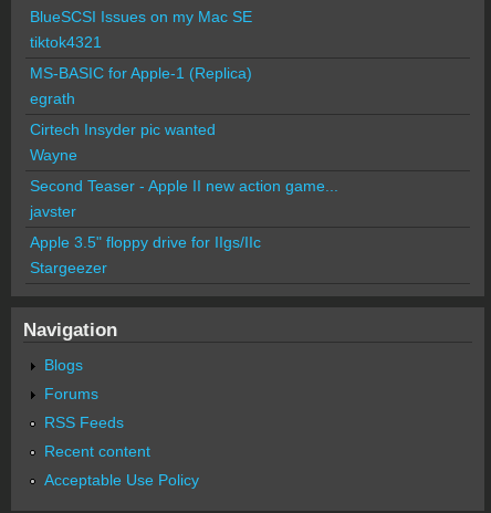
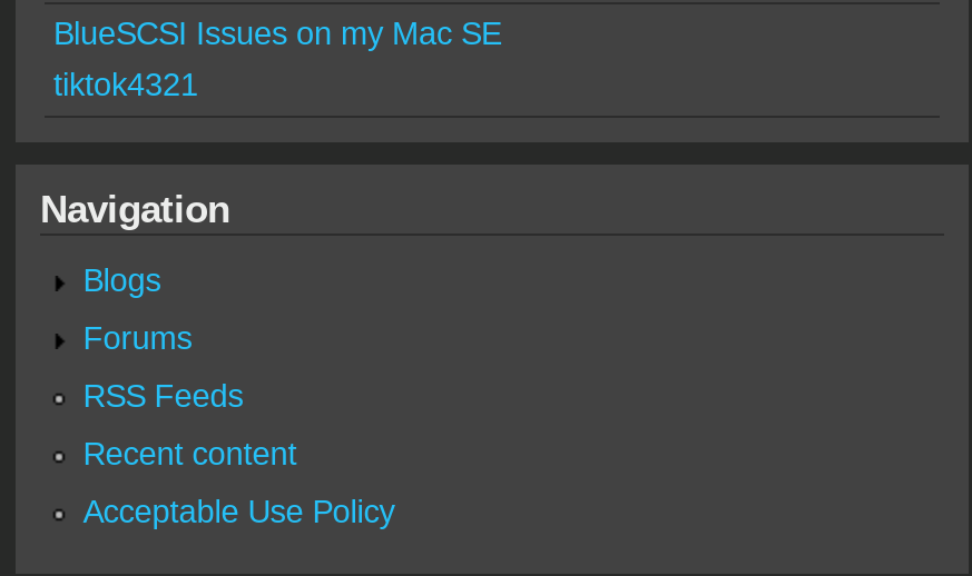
- MS-BASIC for Apple-1 (Replica)
- egrath
- Cirtech Insyder pic wanted
- Wayne
- Second Teaser - Apple II new action game...
- javster
- Apple 3.5" floppy drive for IIgs/IIc
- Stargeezer
